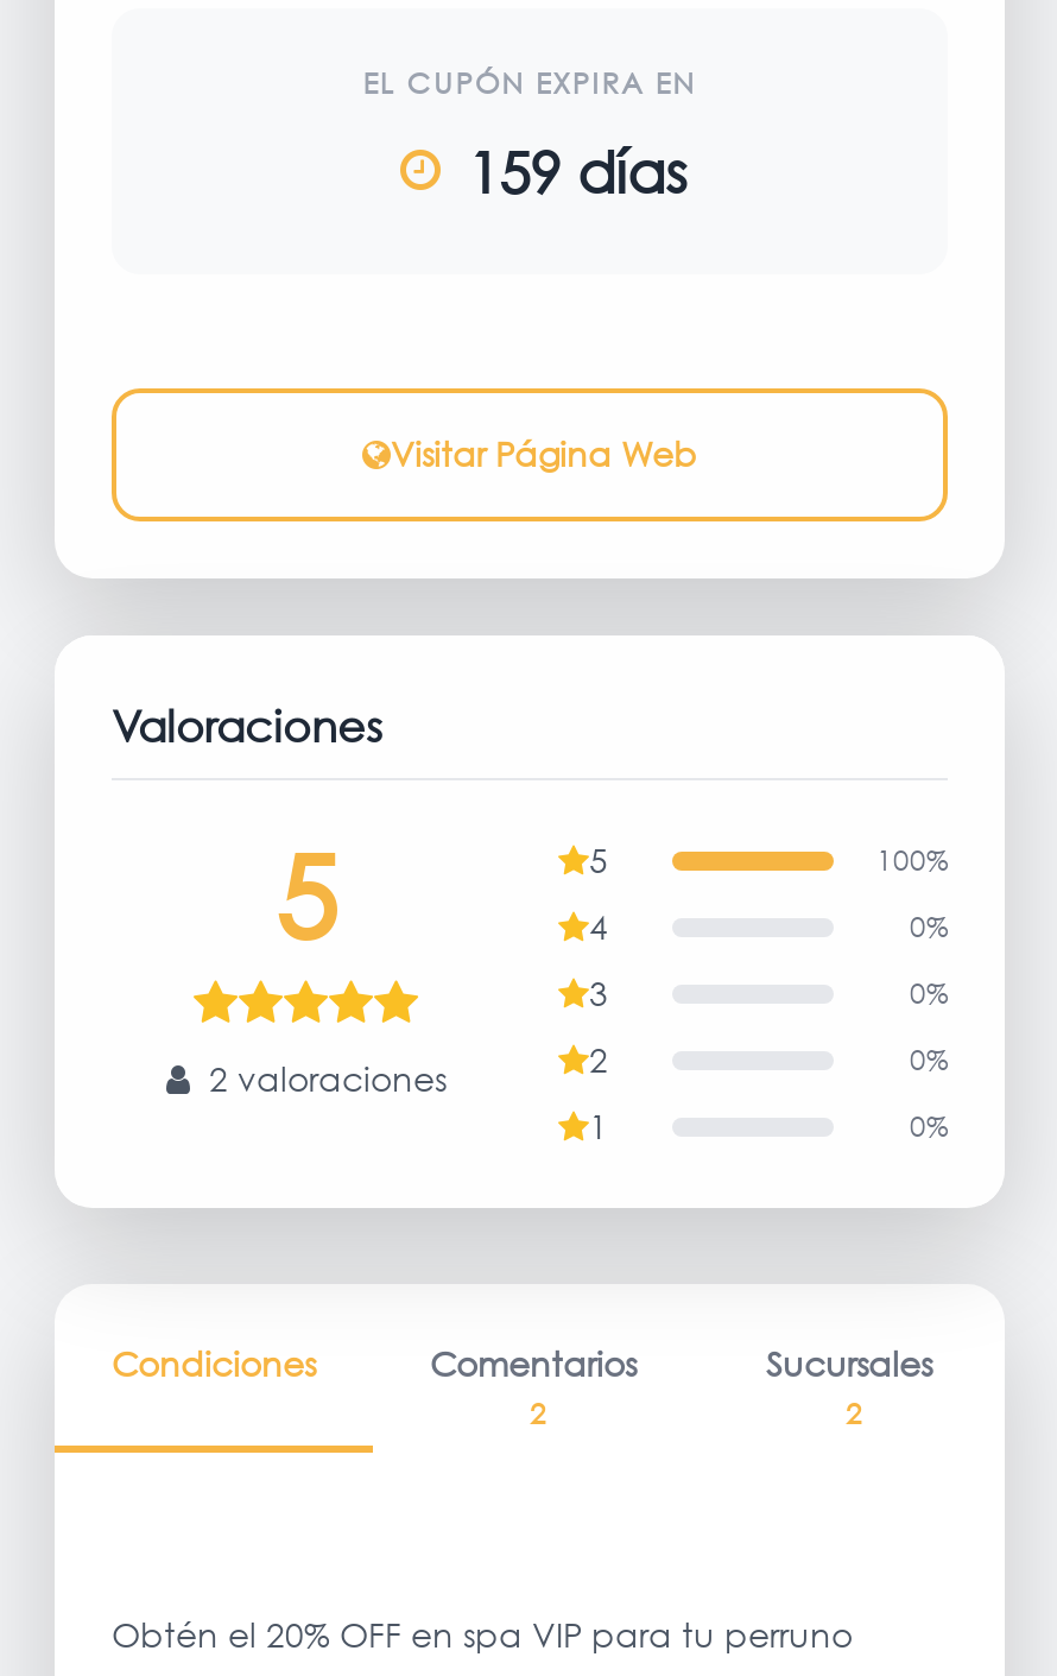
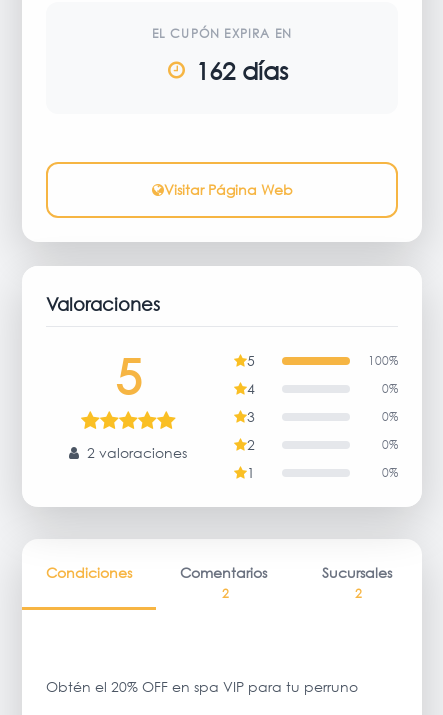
- 159 días
+ 162 días
